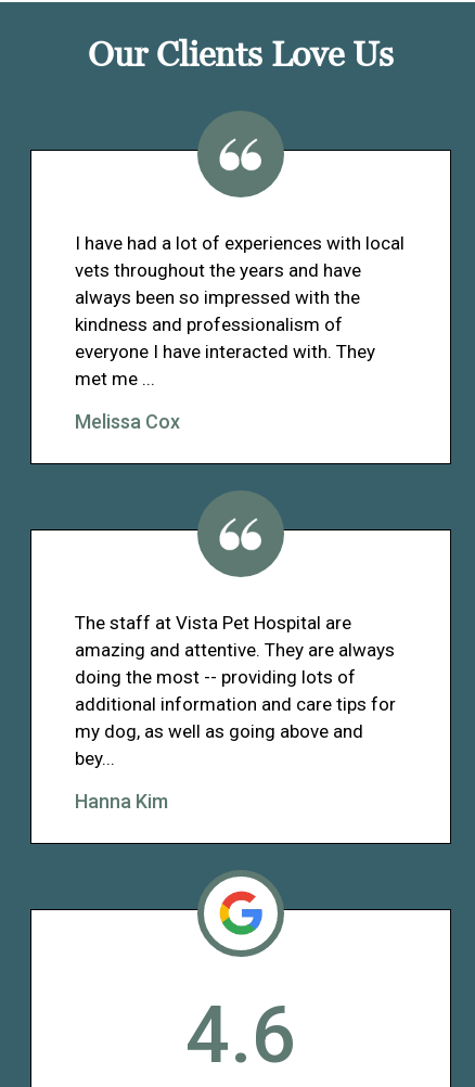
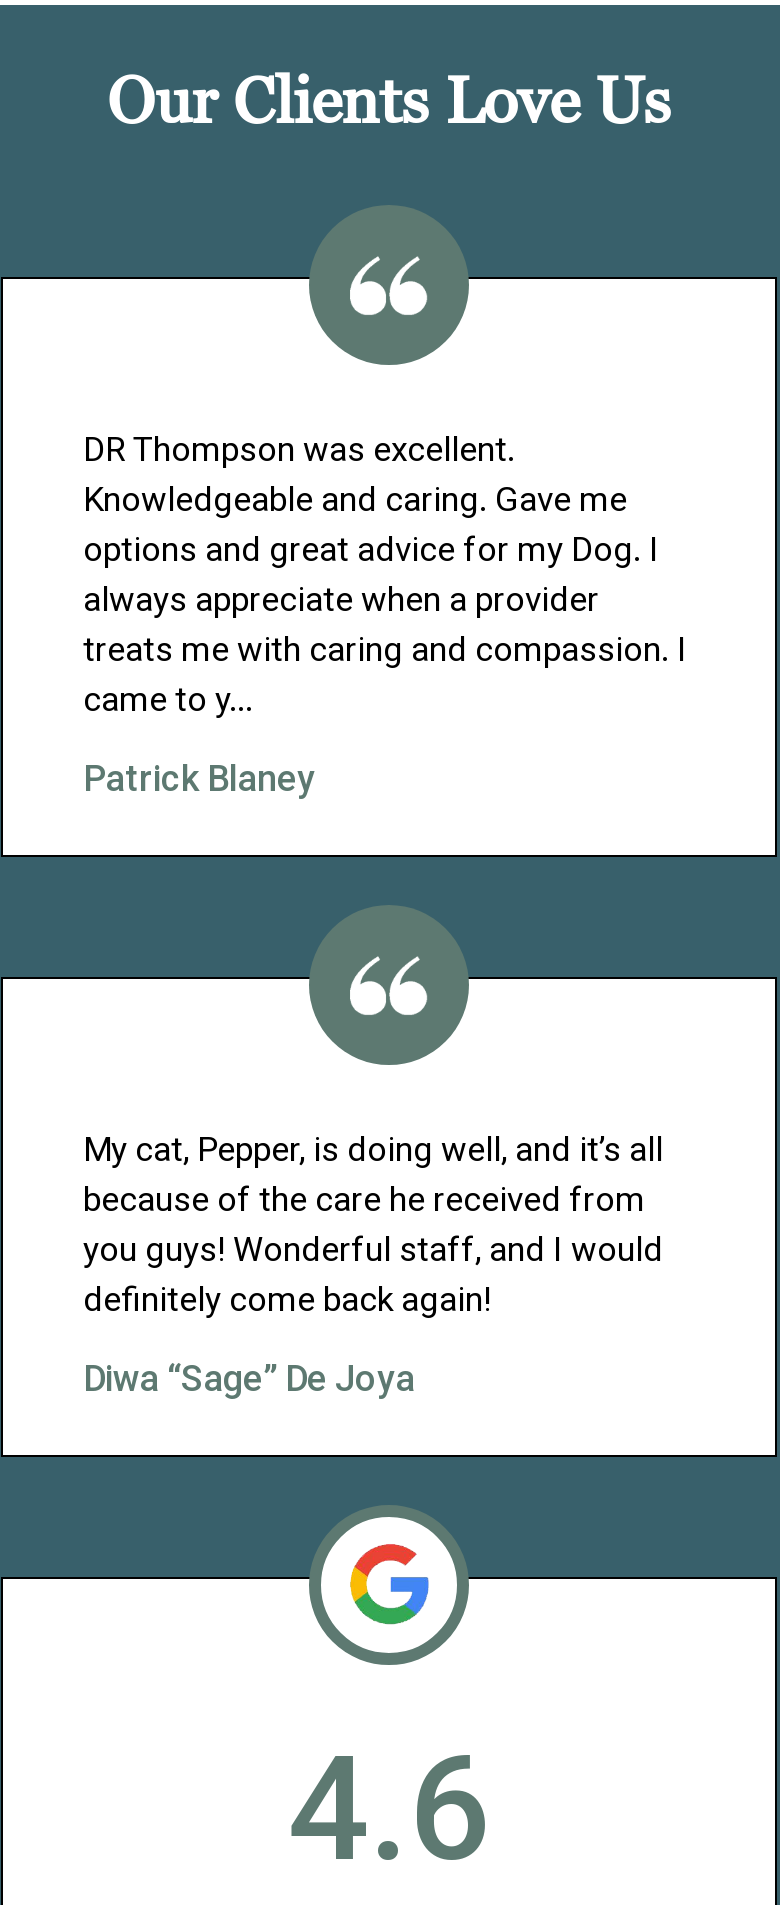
- I have had a lot of experiences with local
- vets throughout the years and have
- always been so impressed with the
- kindness and professionalism of
- everyone I have interacted with. They
- met me ...
+ DR Thompson was excellent.
+ Knowledgeable and caring. Gave me
+ options and great advice for my Dog. I
+ always appreciate when a provider
+ treats me with caring and compassion. I
+ came to y...

- Melissa Cox
+ Patrick Blaney

- The staff at Vista Pet Hospital are
- amazing and attentive. They are always
- doing the most -- providing lots of
- additional information and care tips for
- my dog, as well as going above and
- bey...
+ My cat, Pepper, is doing well, and it’s all
+ because of the care he received from
+ you guys! Wonderful staff, and I would
+ definitely come back again!

- Hanna Kim
+ Diwa “Sage” De Joya
